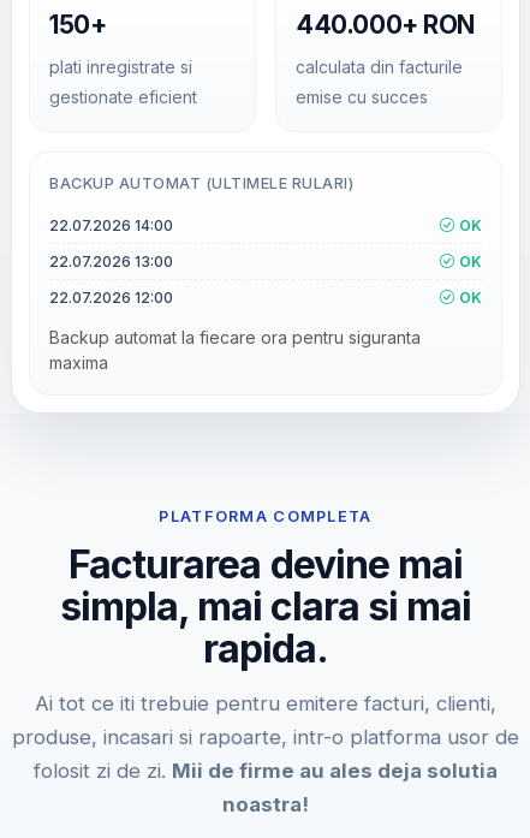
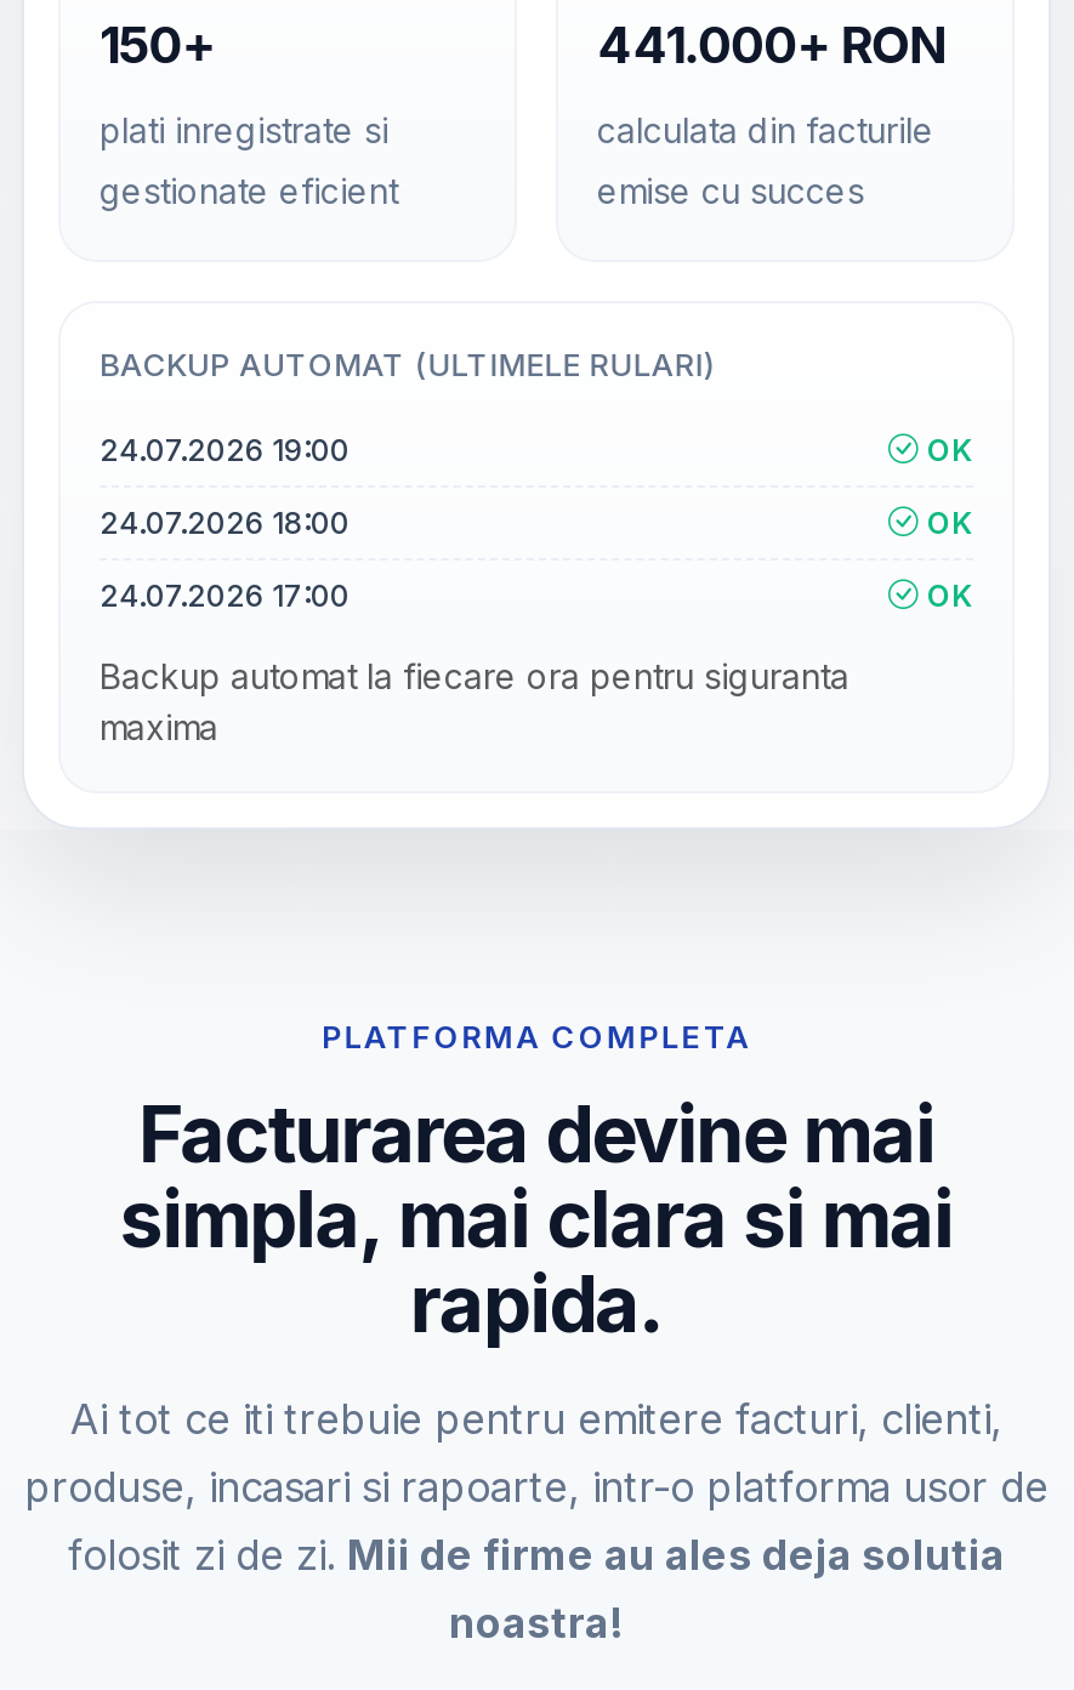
- 440.000+ RON
+ 441.000+ RON

- 22.07.2026 14:00
+ 24.07.2026 19:00

- 22.07.2026 13:00
+ 24.07.2026 18:00

- 22.07.2026 12:00
+ 24.07.2026 17:00
